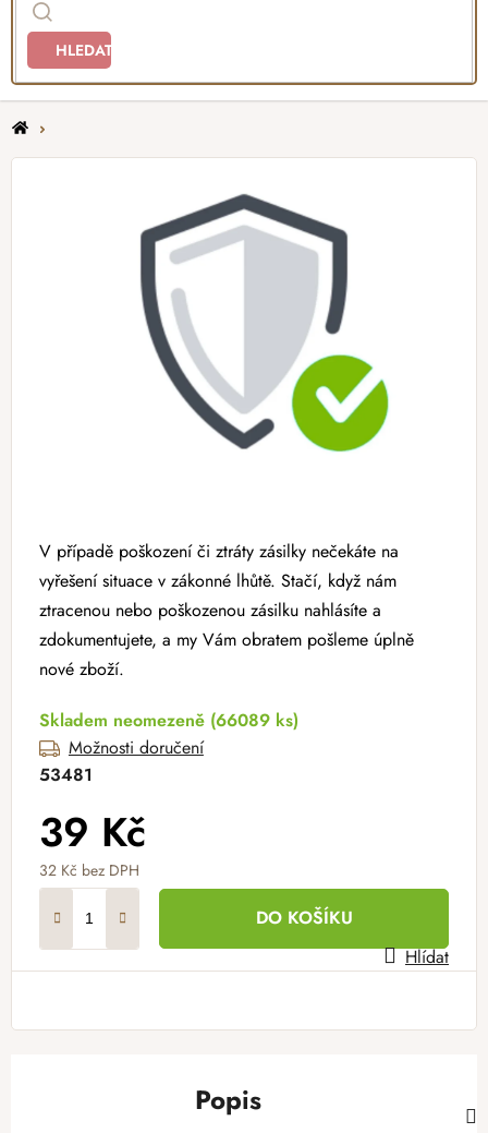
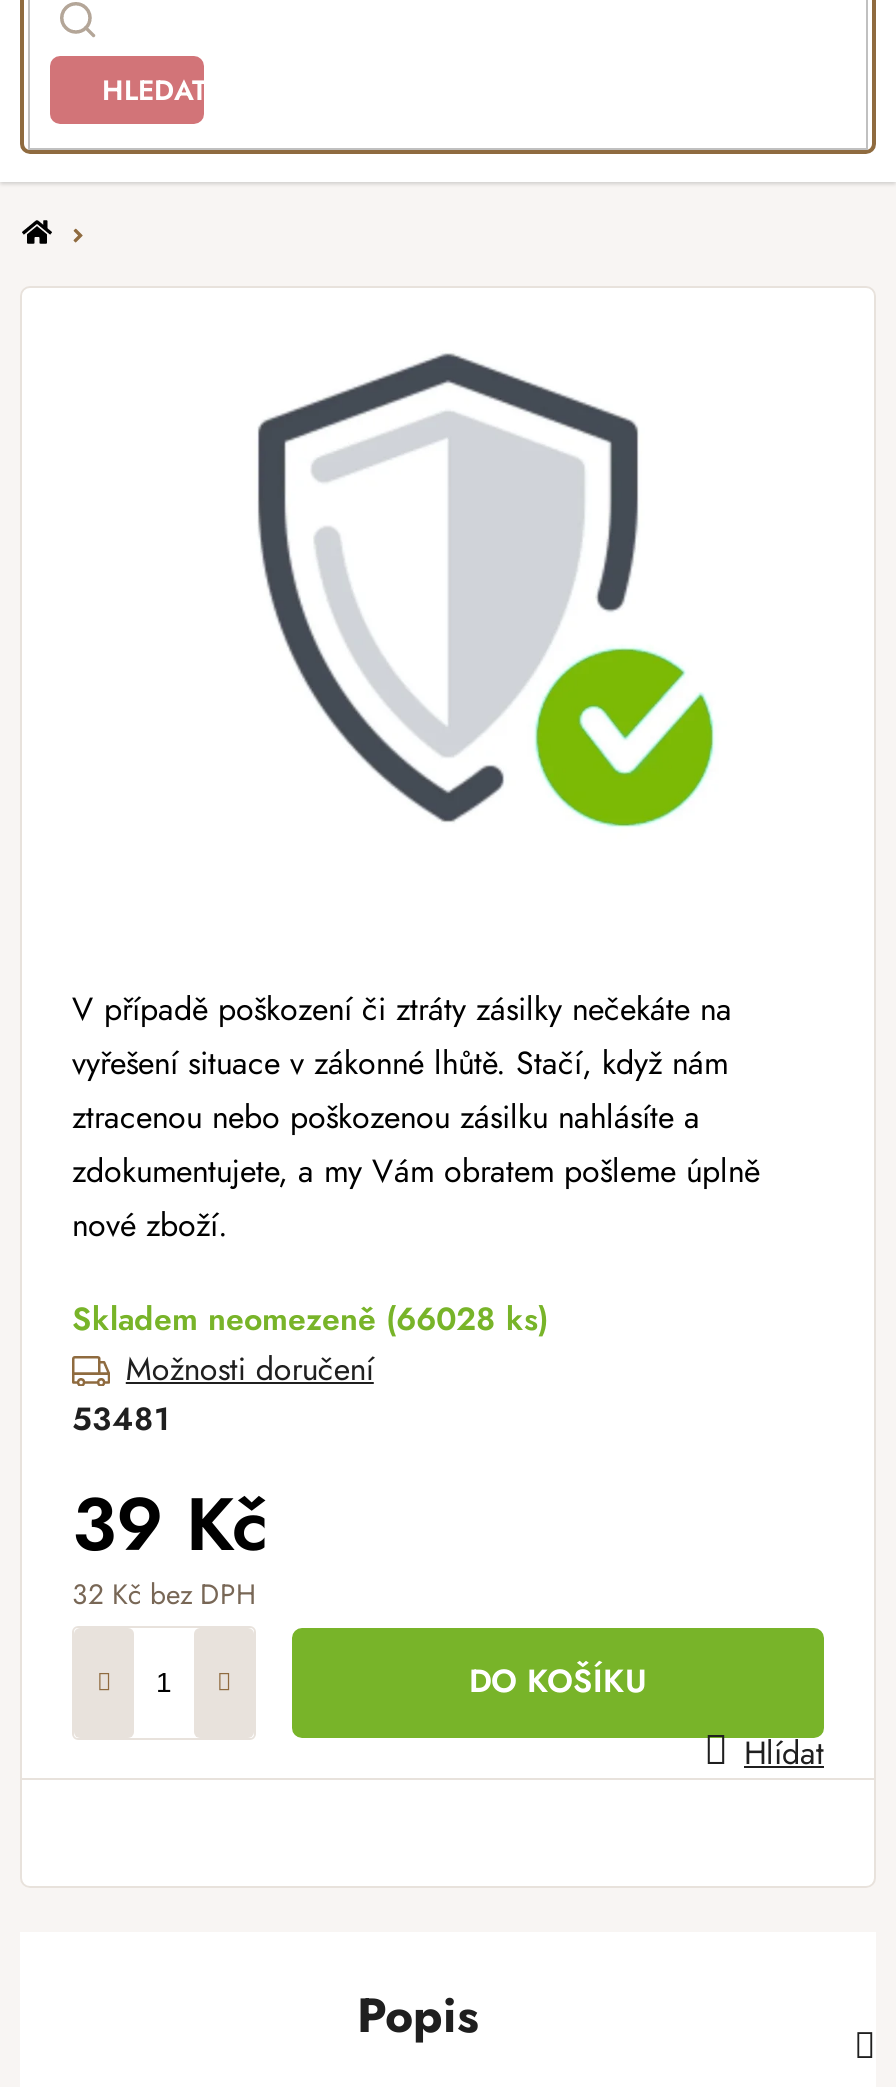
- Skladem neomezeně (66089 ks)
+ Skladem neomezeně (66028 ks)
